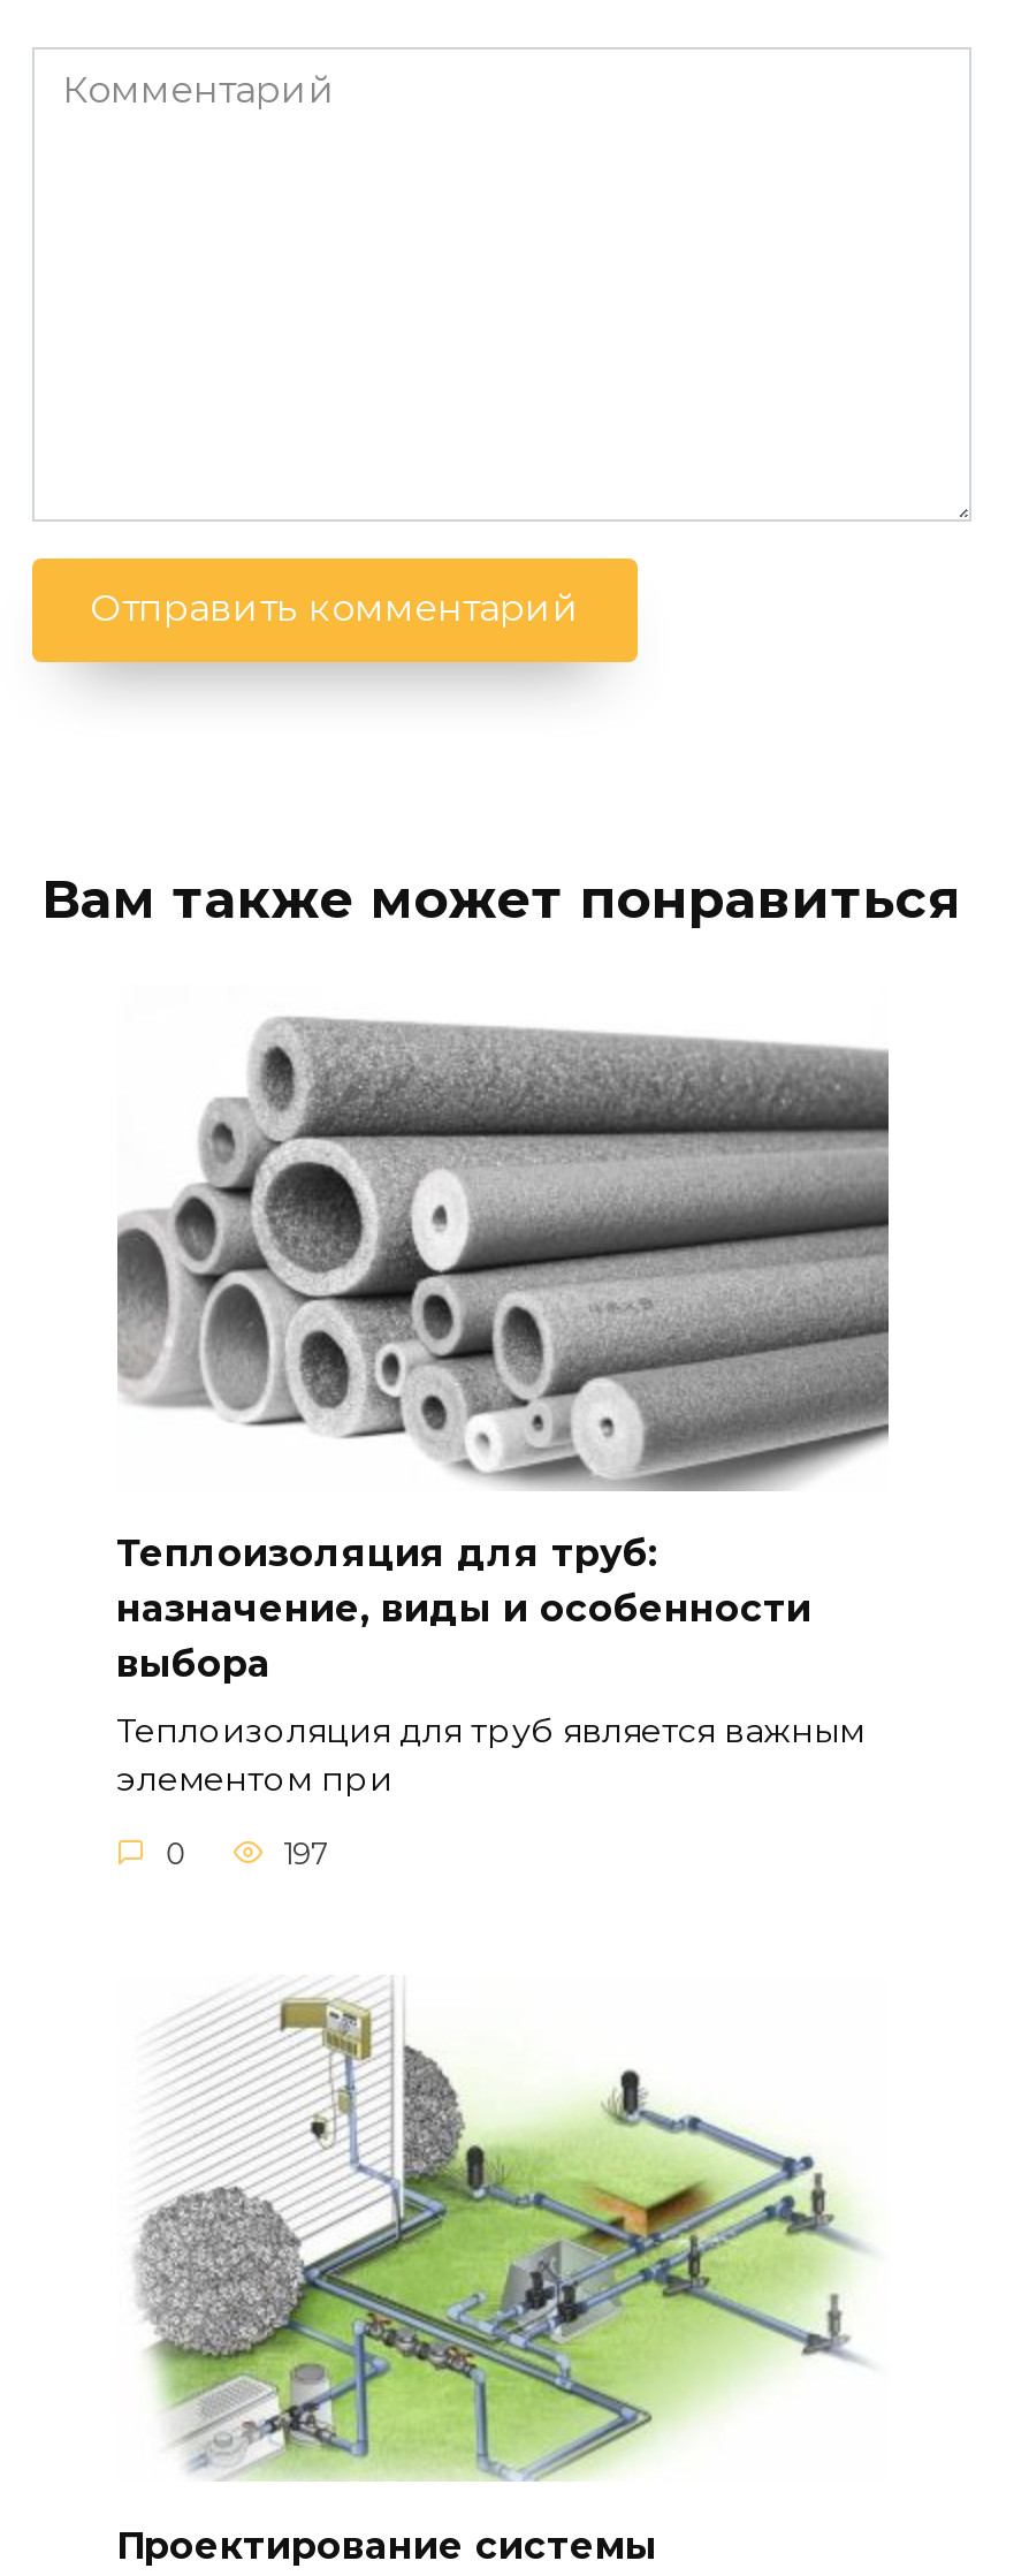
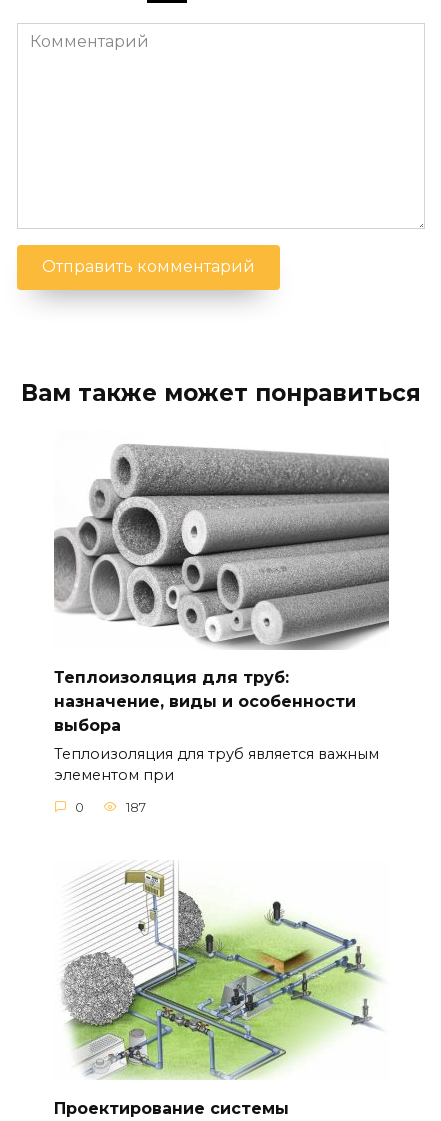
- 197
+ 187
